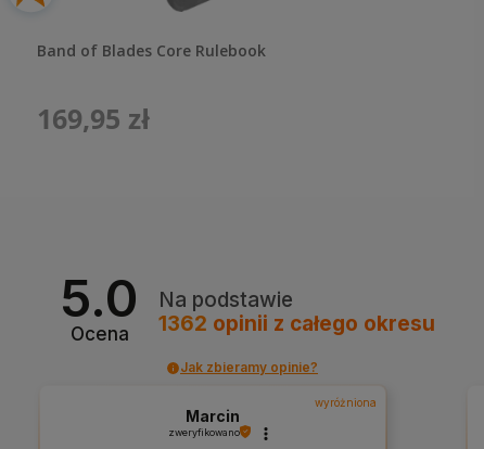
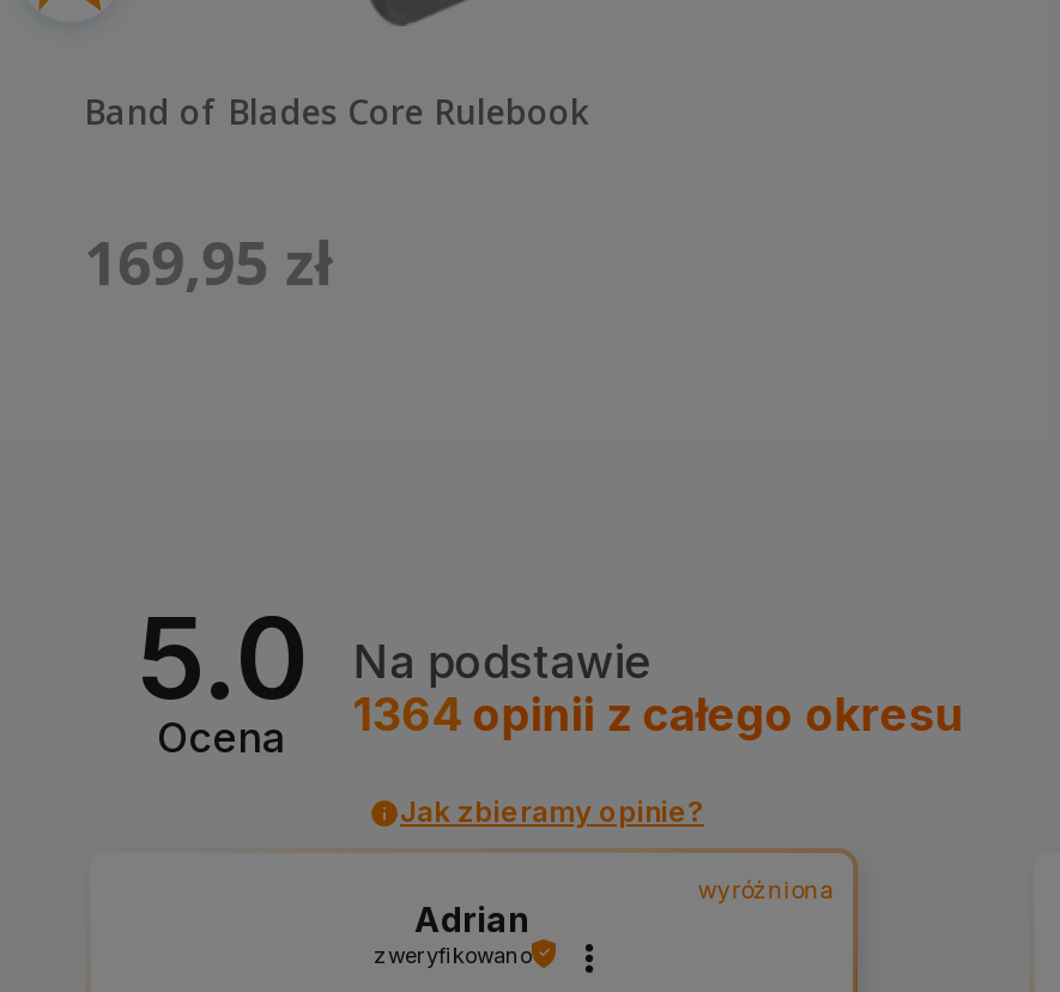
- 1362 opinii z całego okresu
+ 1364 opinii z całego okresu

- Marcin
+ Adrian
